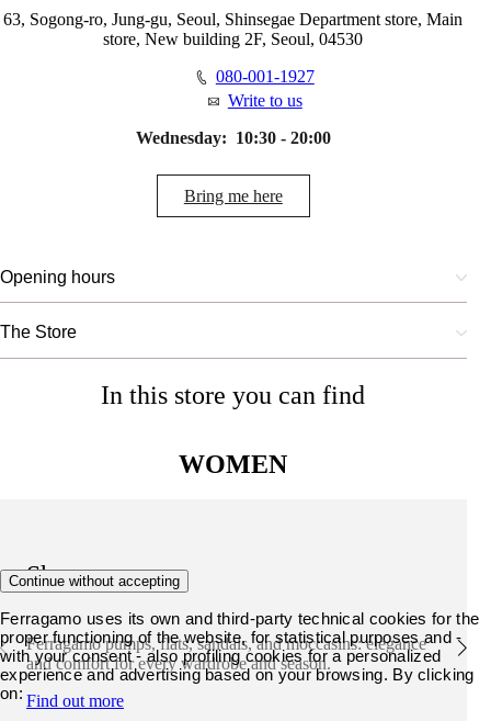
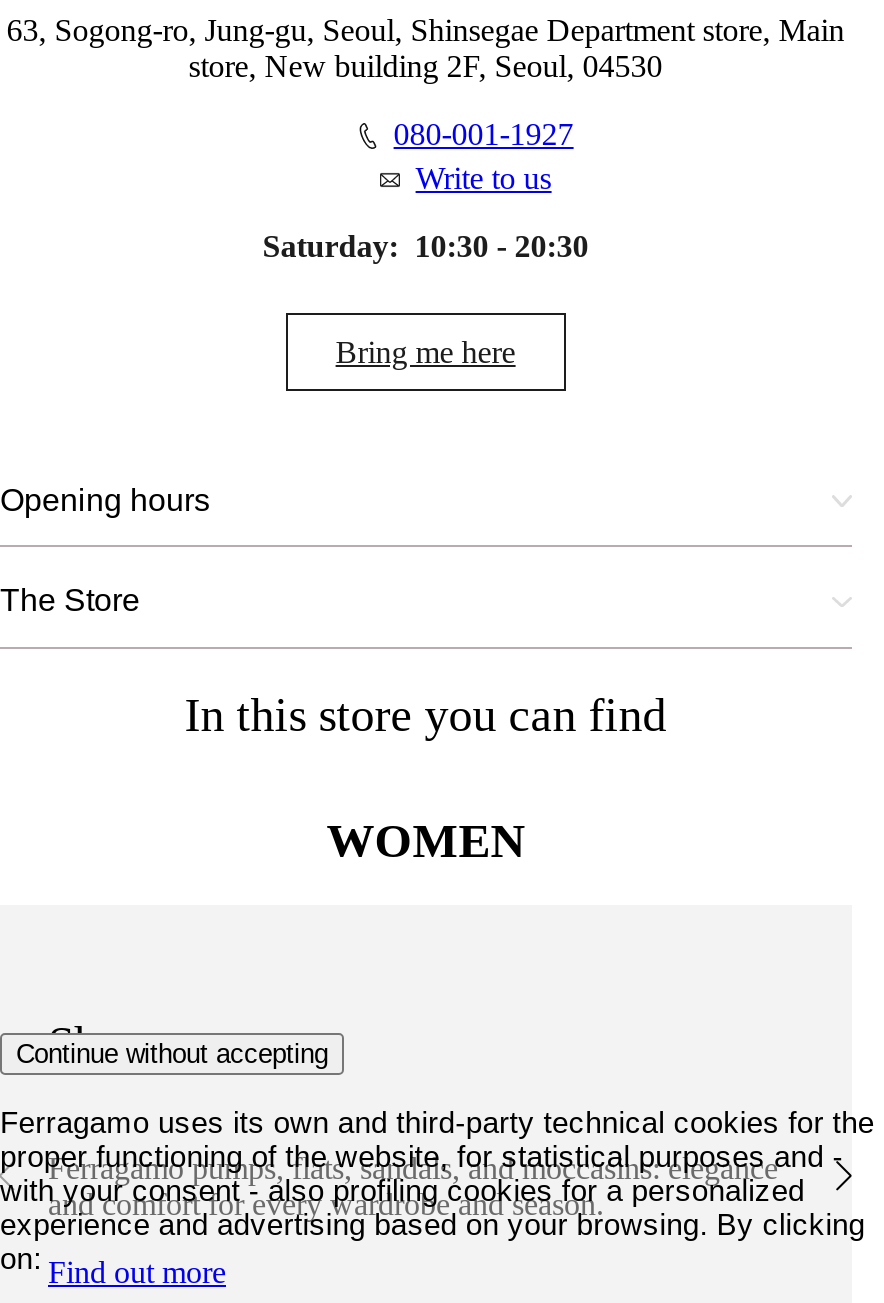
- Wednesday: 10:30 - 20:00
+ Saturday: 10:30 - 20:30
